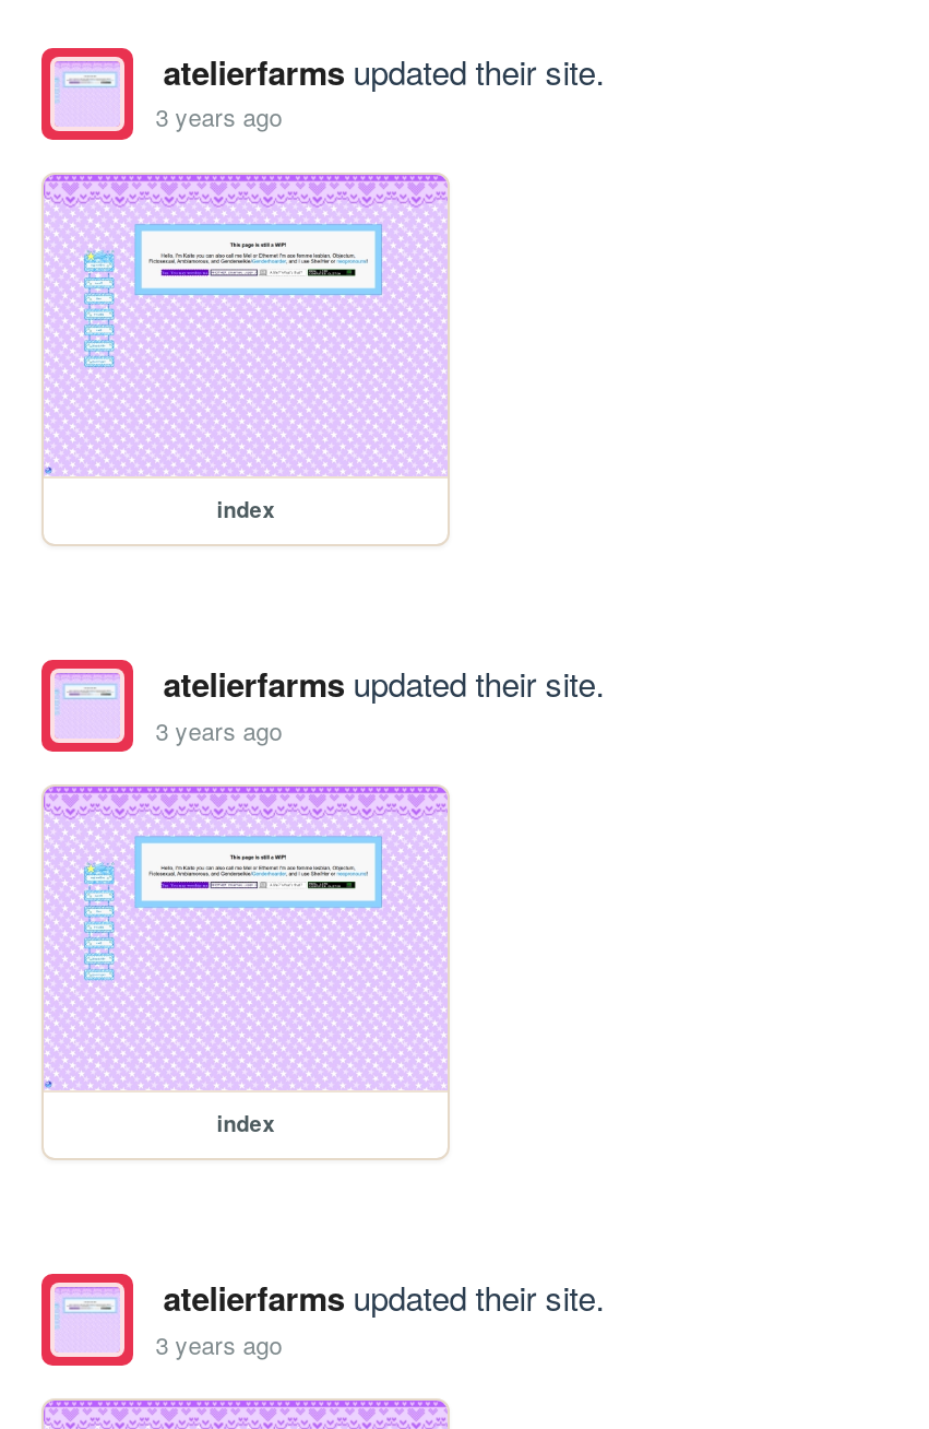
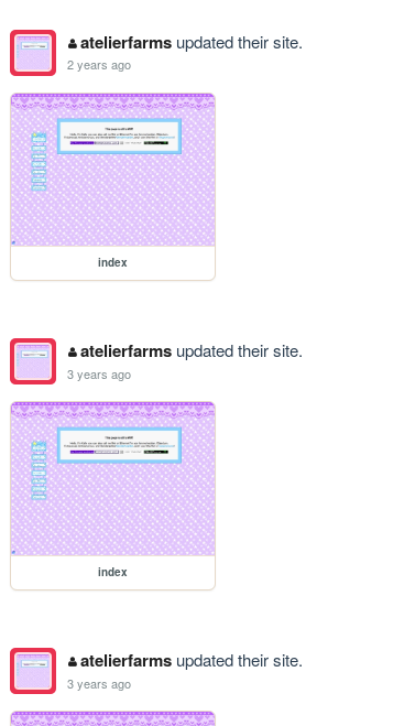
- 3 years ago
+ 2 years ago
